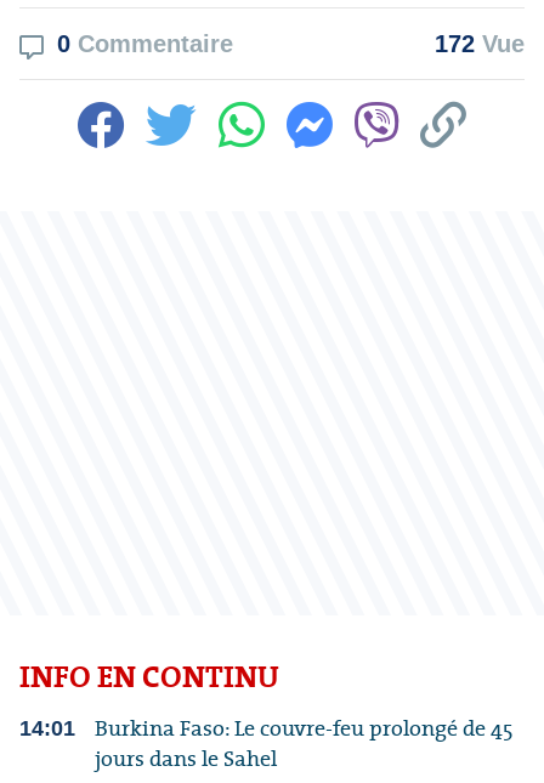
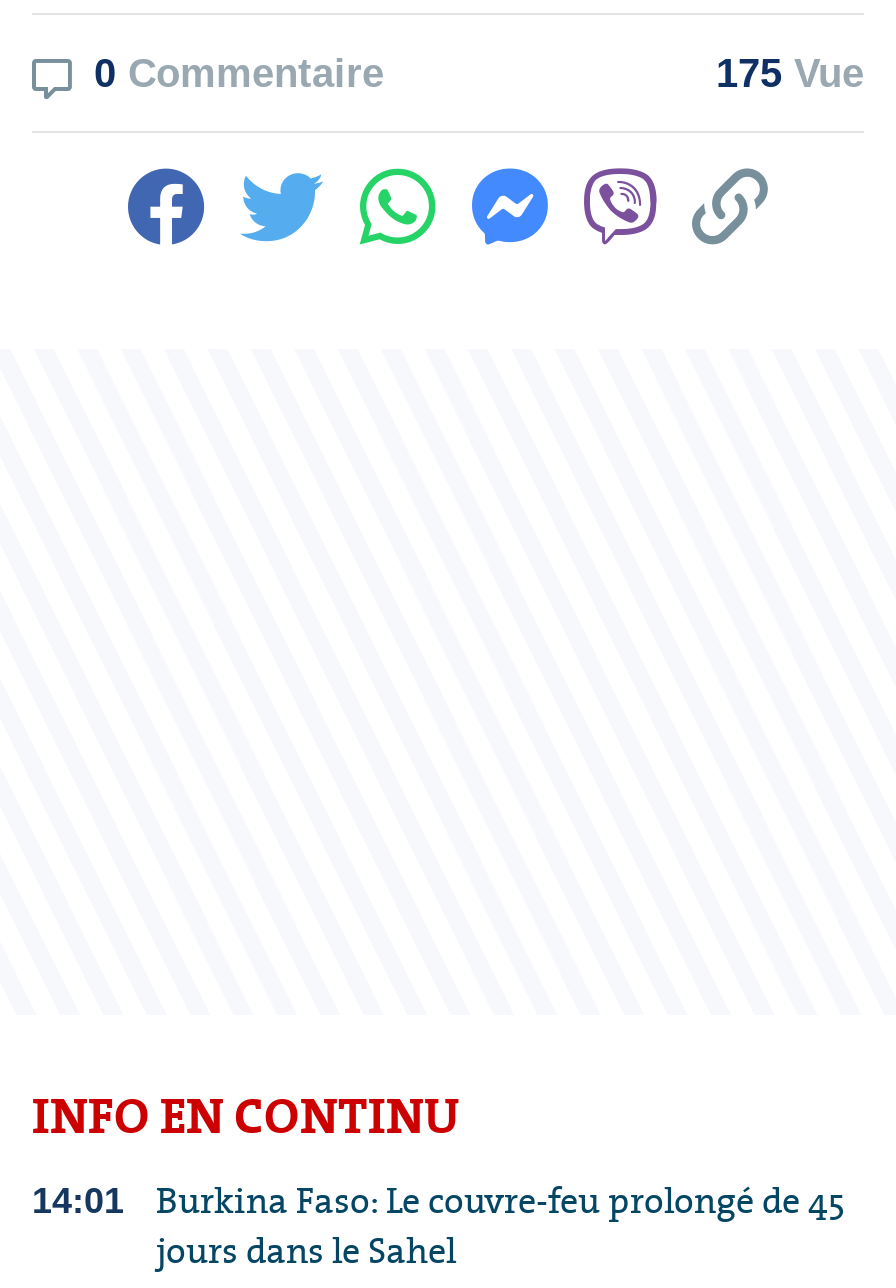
- 172 Vue
+ 175 Vue
